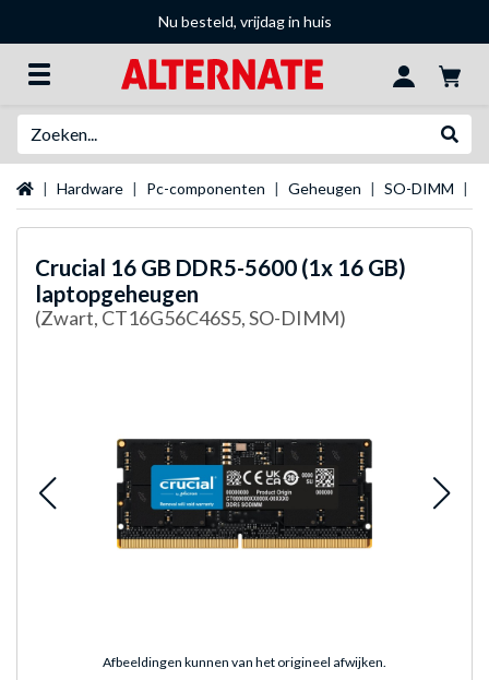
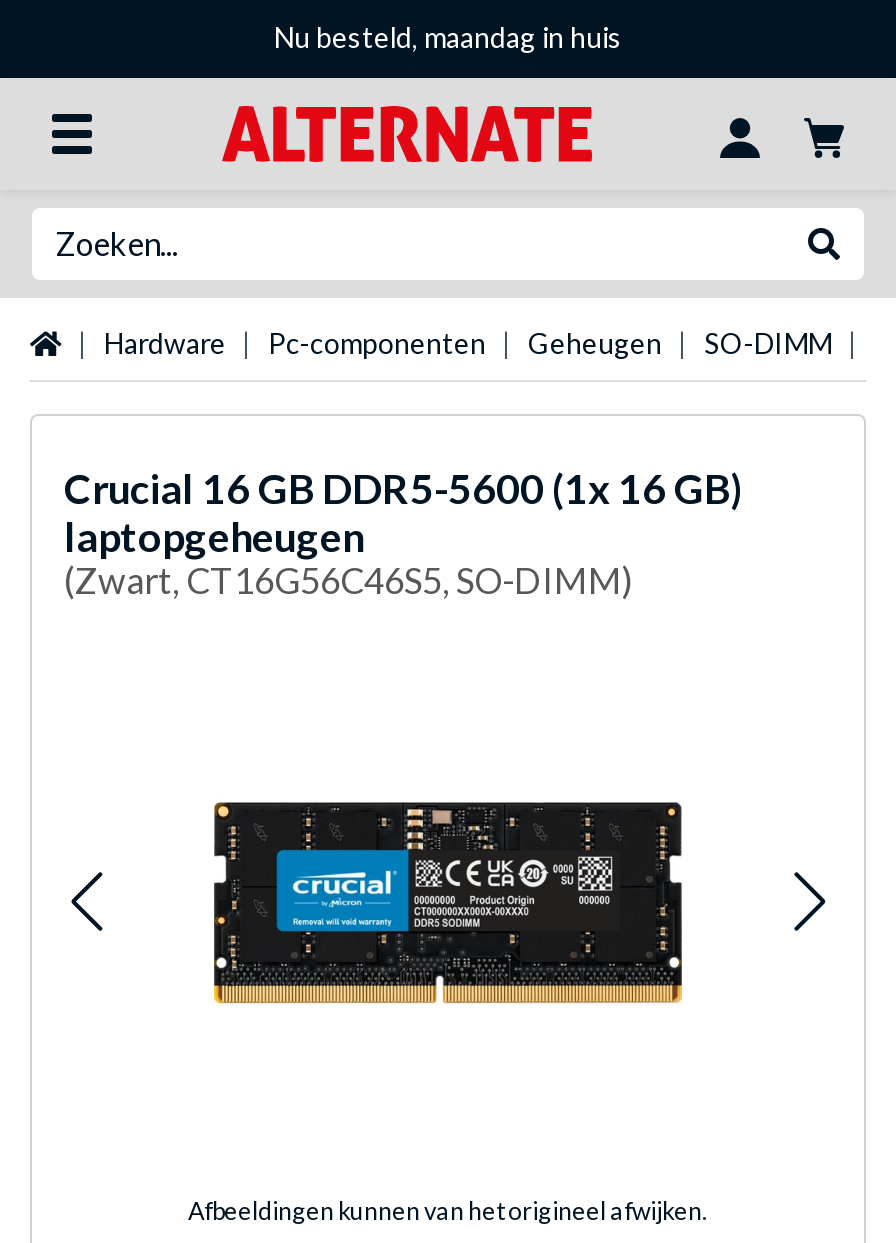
- Nu besteld, vrijdag in huis
+ Nu besteld, maandag in huis
